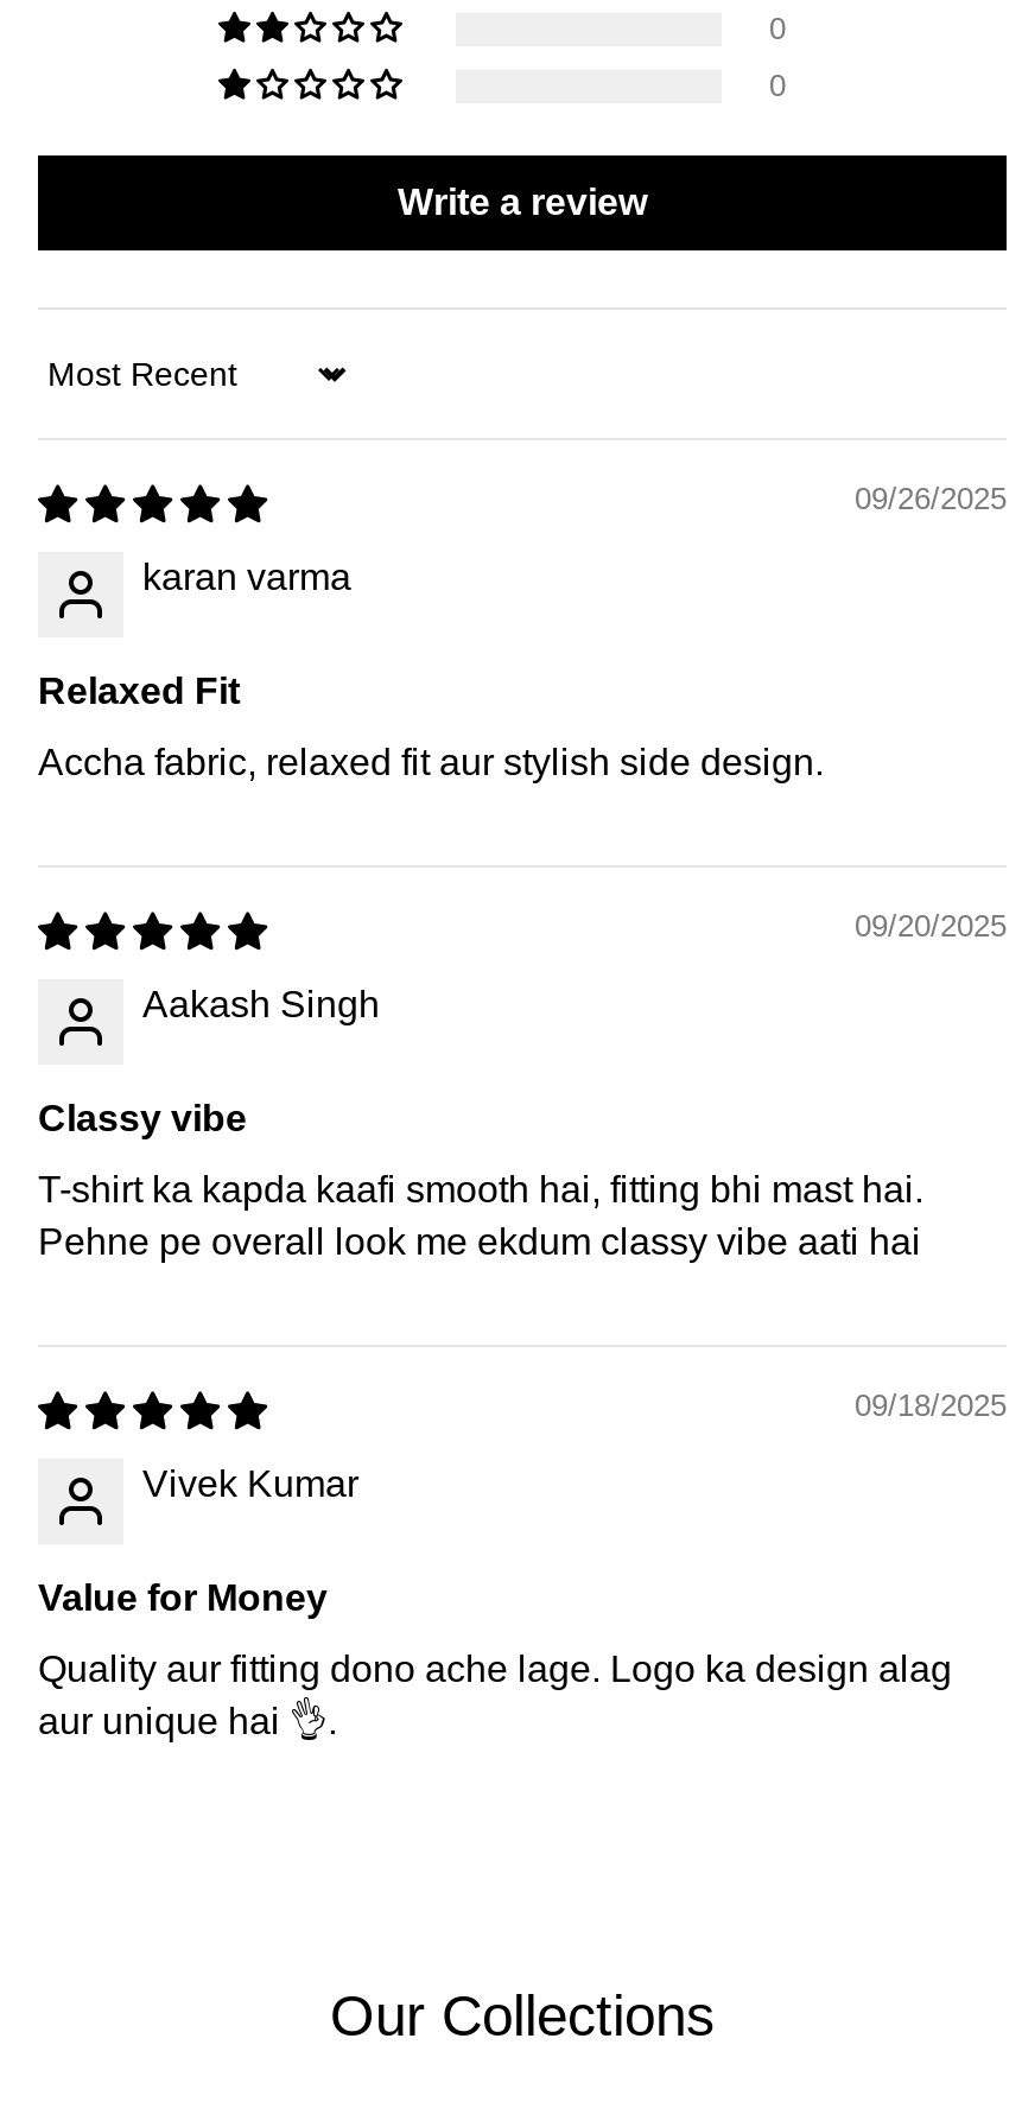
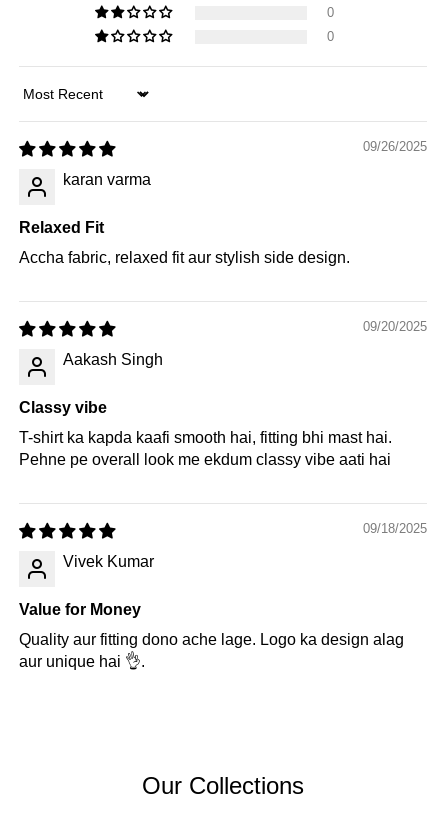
- Write a review
